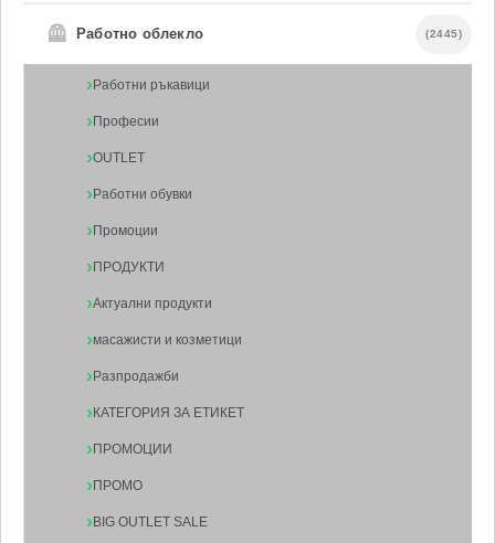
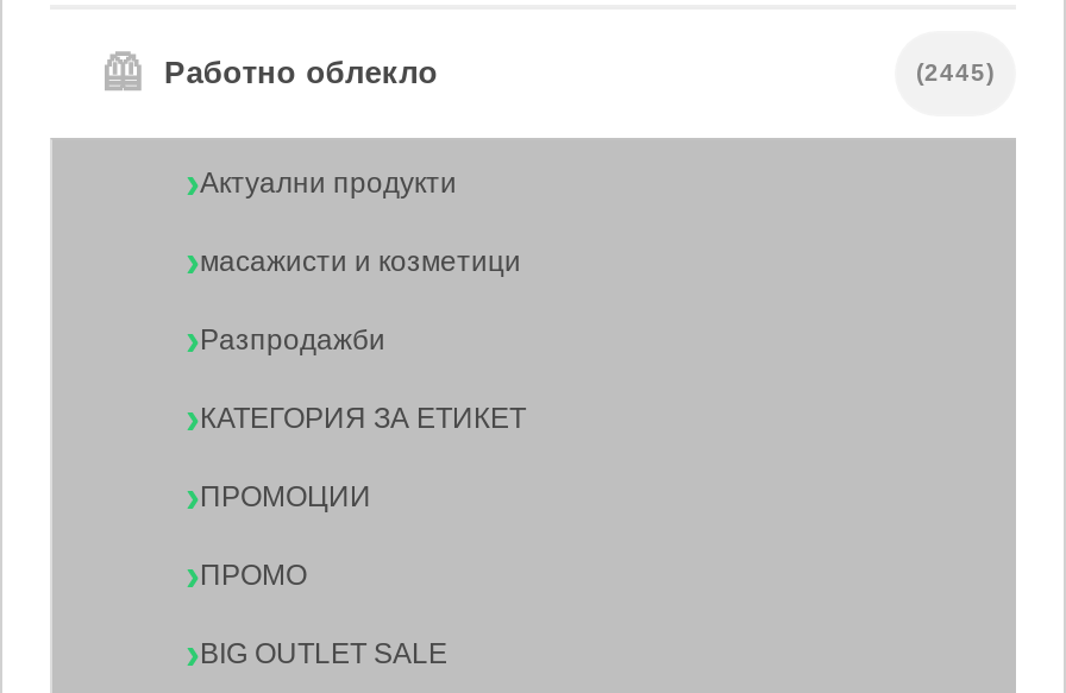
- Работни ръкавици
- Професии
- OUTLET
- Работни обувки
- Промоции
- ПРОДУКТИ
